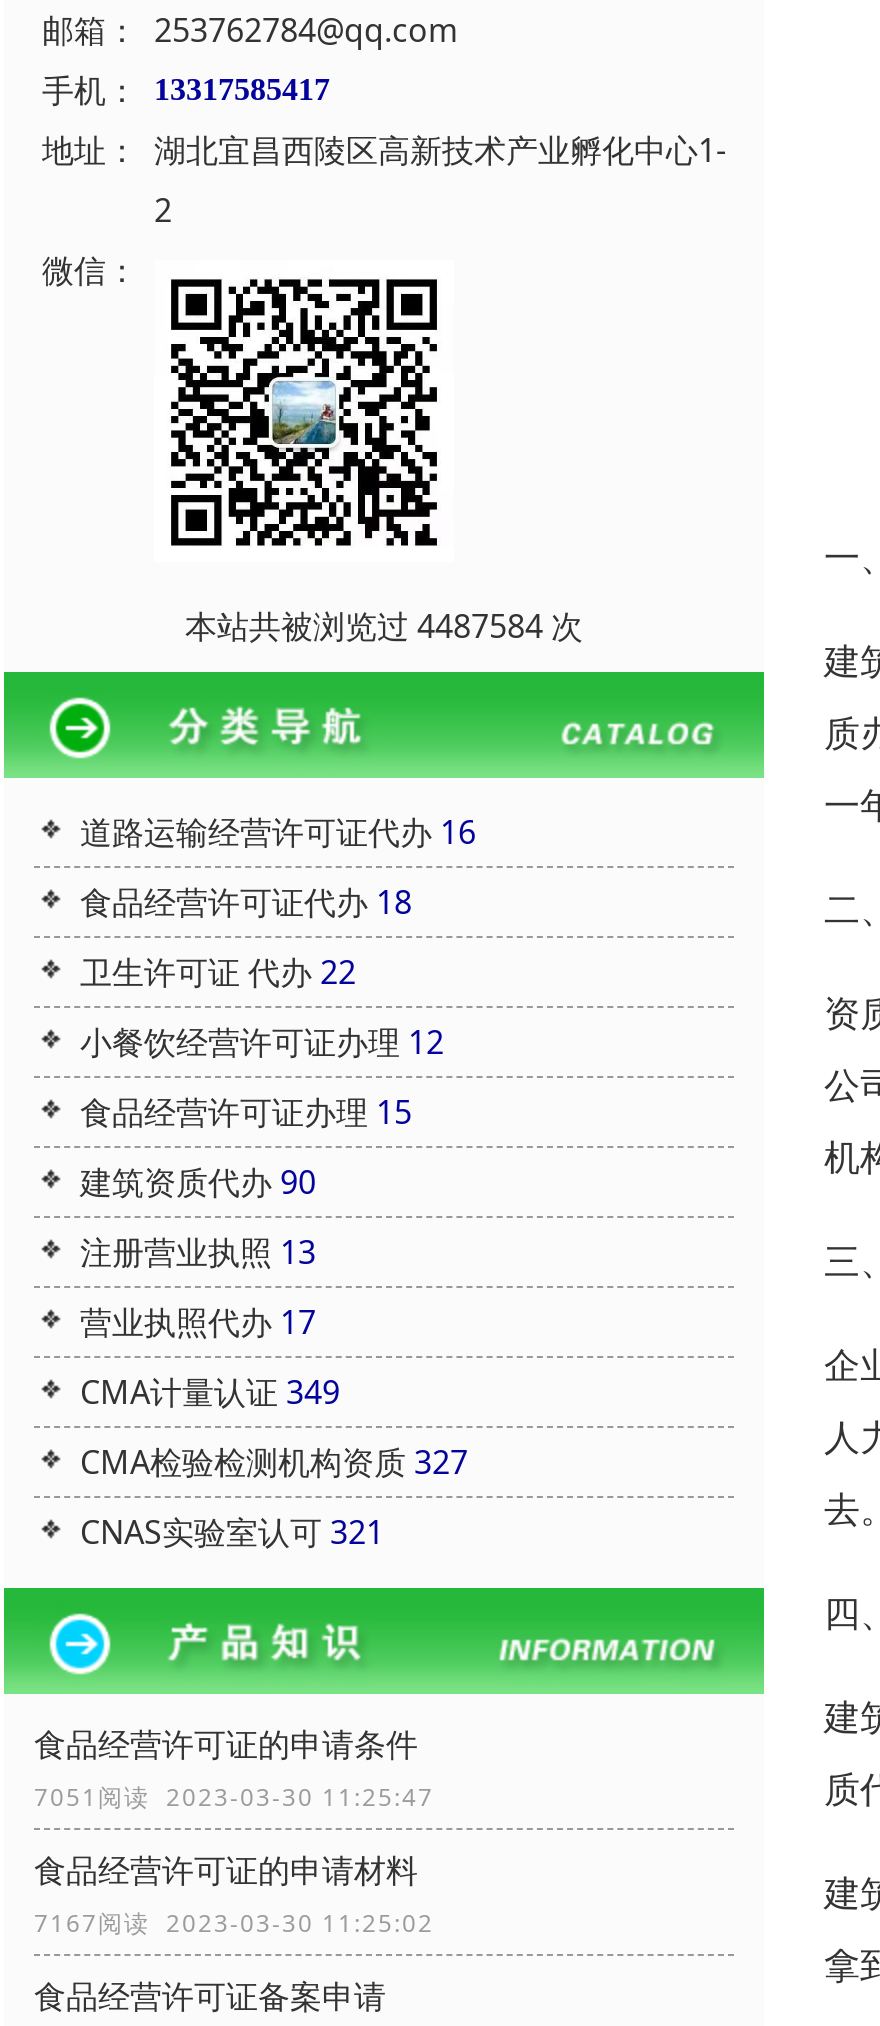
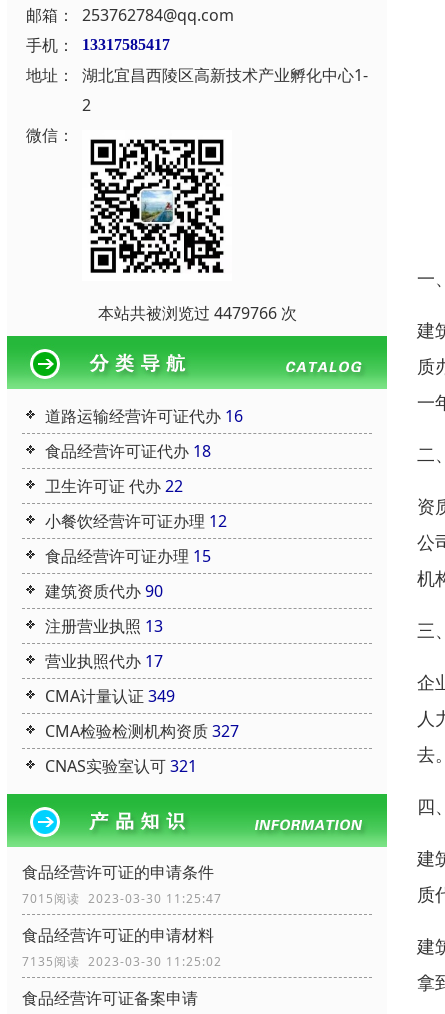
- 本站共被浏览过 4487584 次
+ 本站共被浏览过 4479766 次

- 7051阅读 2023-03-30 11:25:47
+ 7015阅读 2023-03-30 11:25:47

- 7167阅读 2023-03-30 11:25:02
+ 7135阅读 2023-03-30 11:25:02
